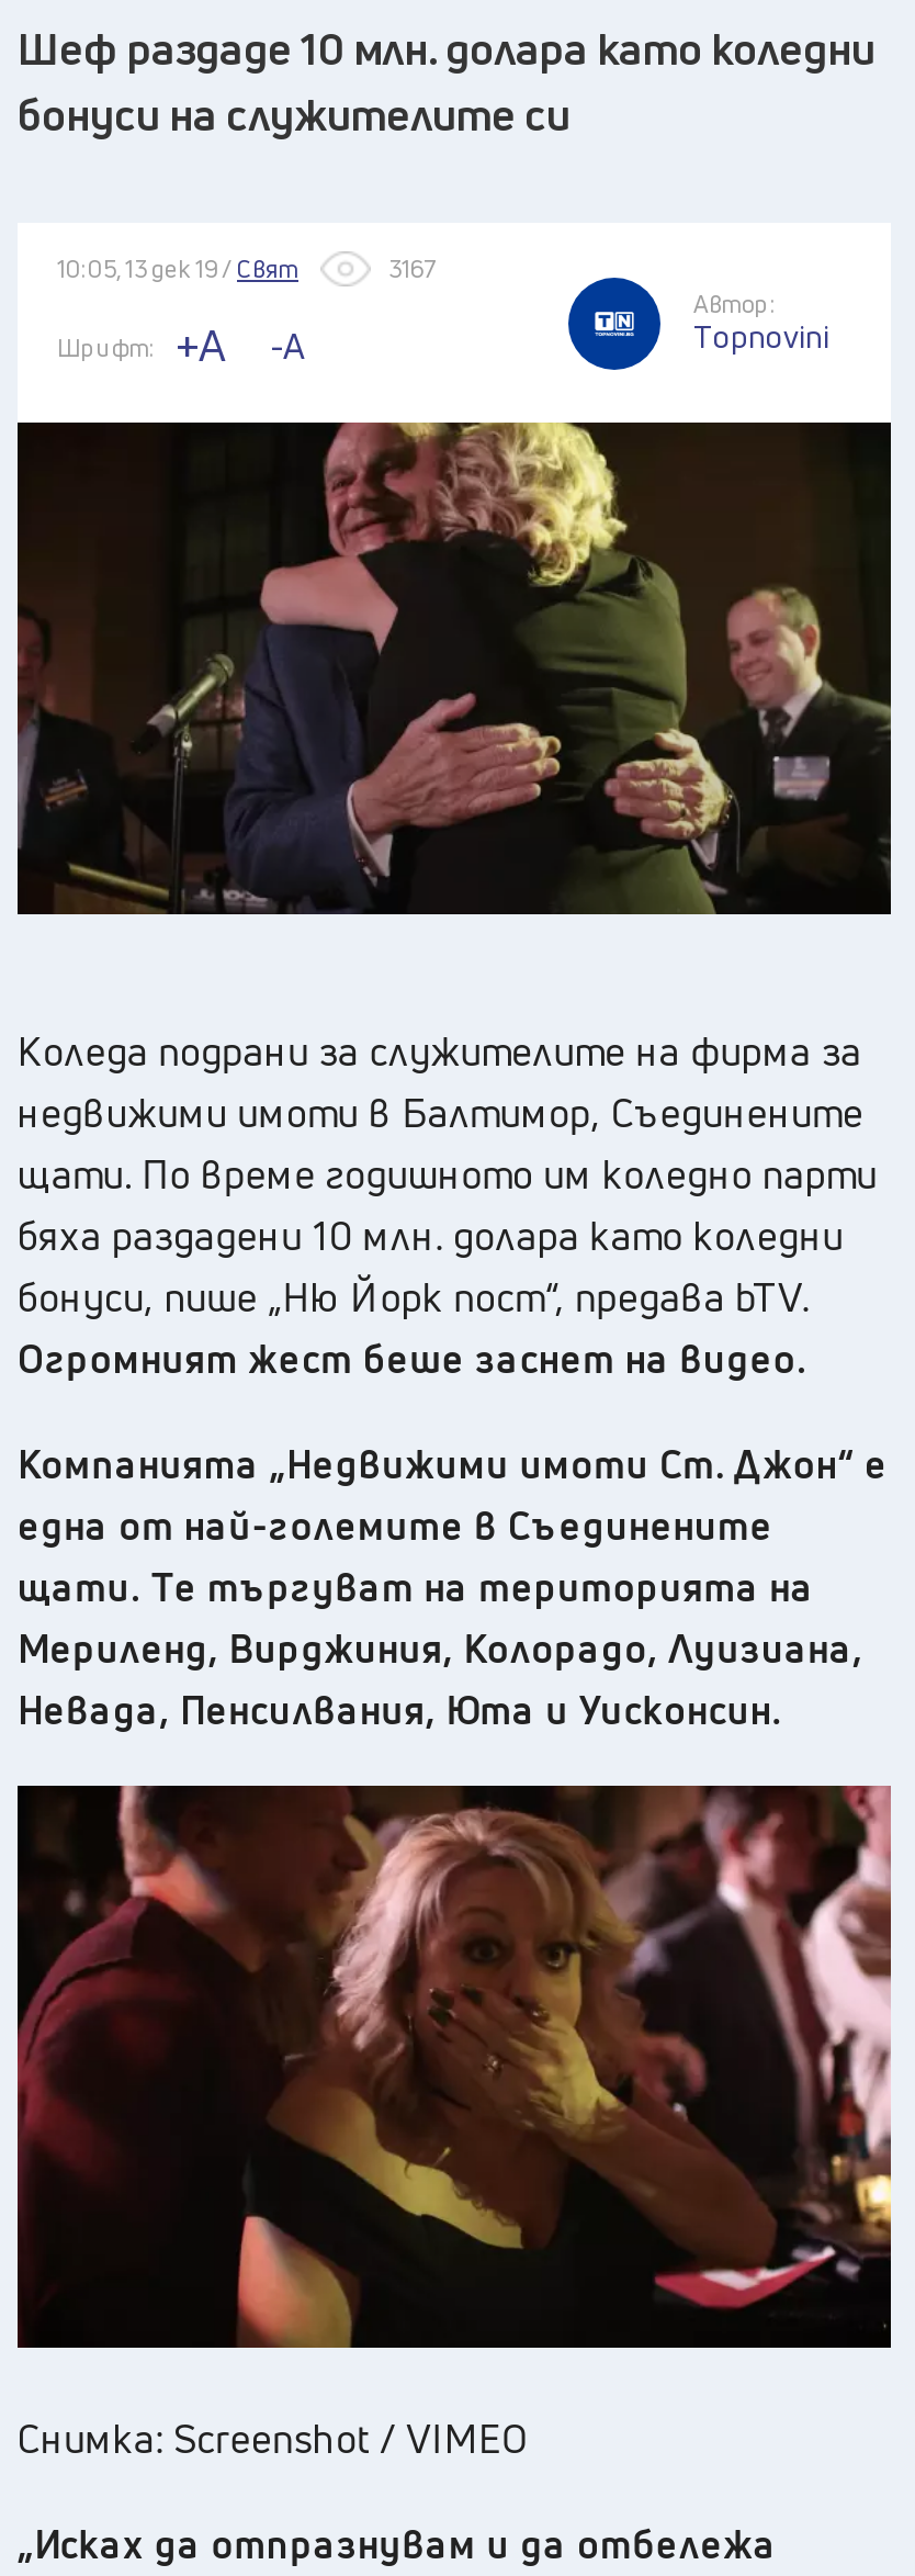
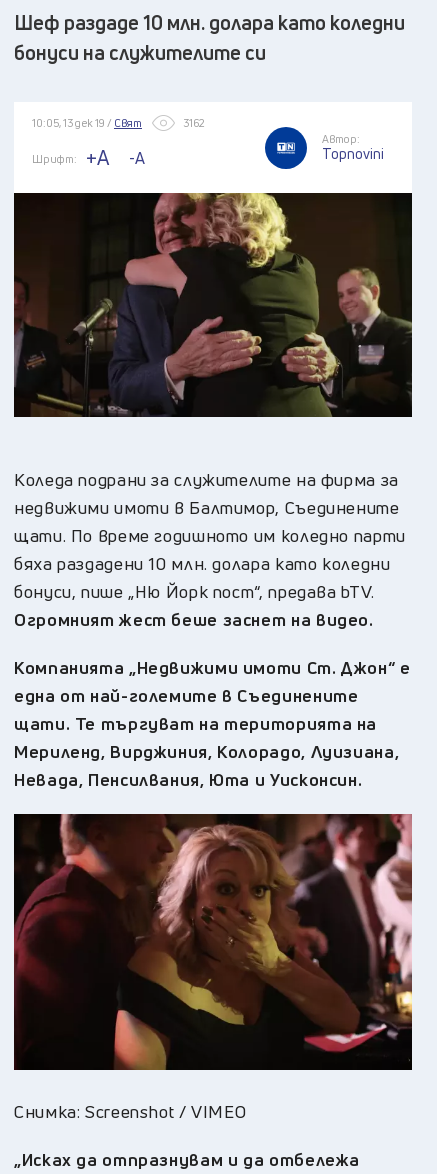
- 3167
+ 3162
